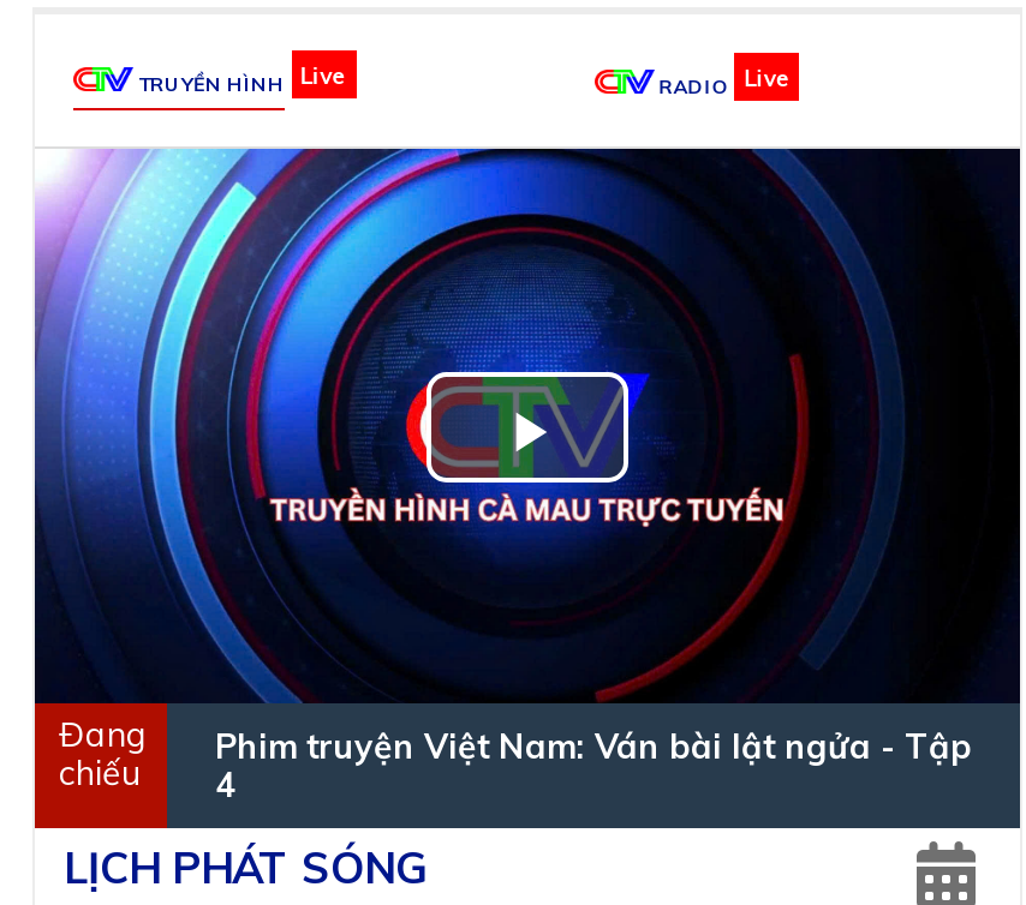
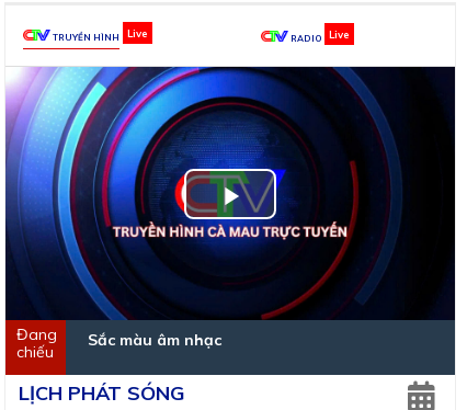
- Phim truyện Việt Nam: Ván bài lật ngửa - Tập
- 4
+ Sắc màu âm nhạc
